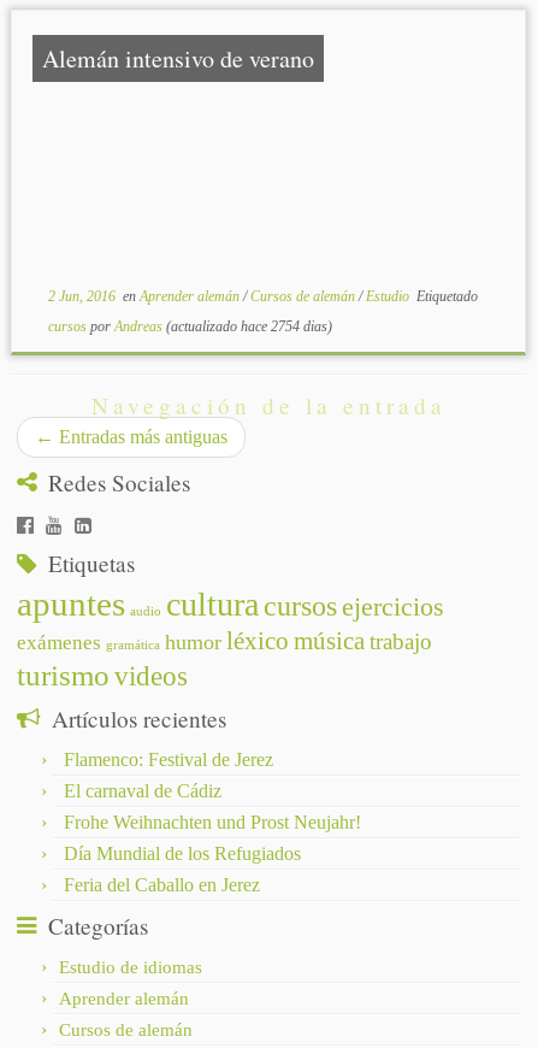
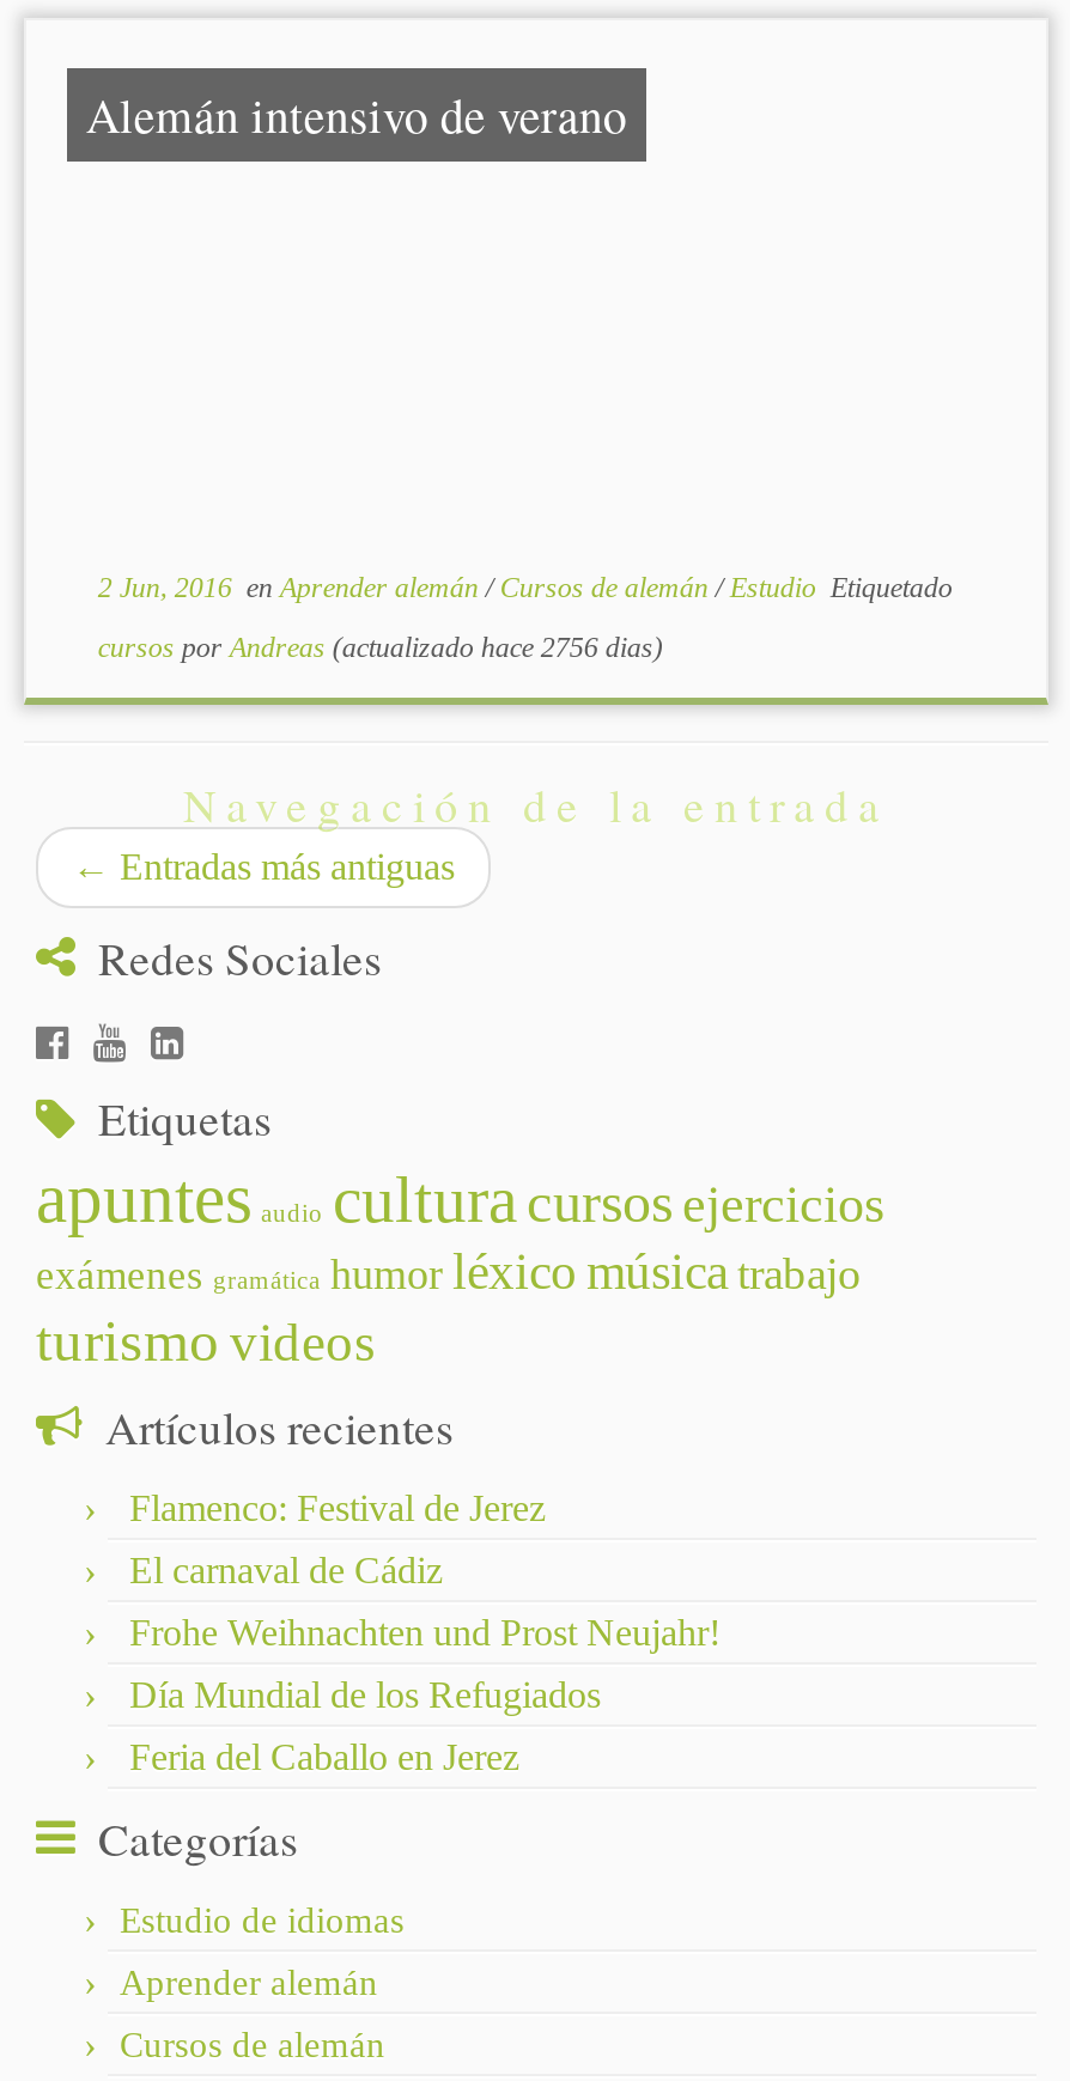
- cursos por Andreas (actualizado hace 2754 dias)
+ cursos por Andreas (actualizado hace 2756 dias)
